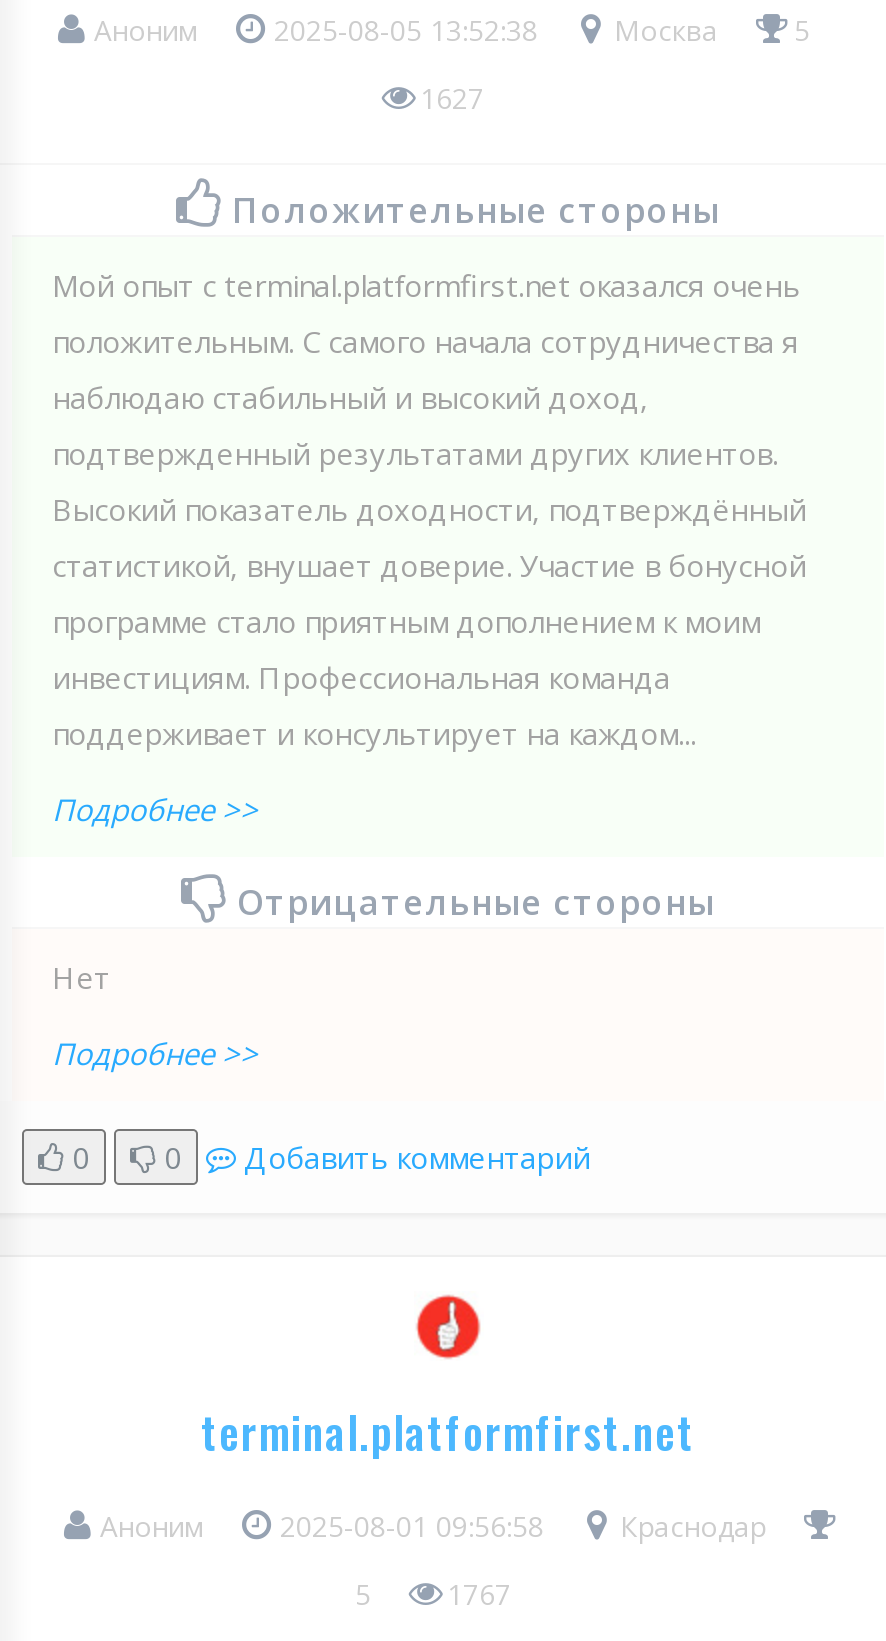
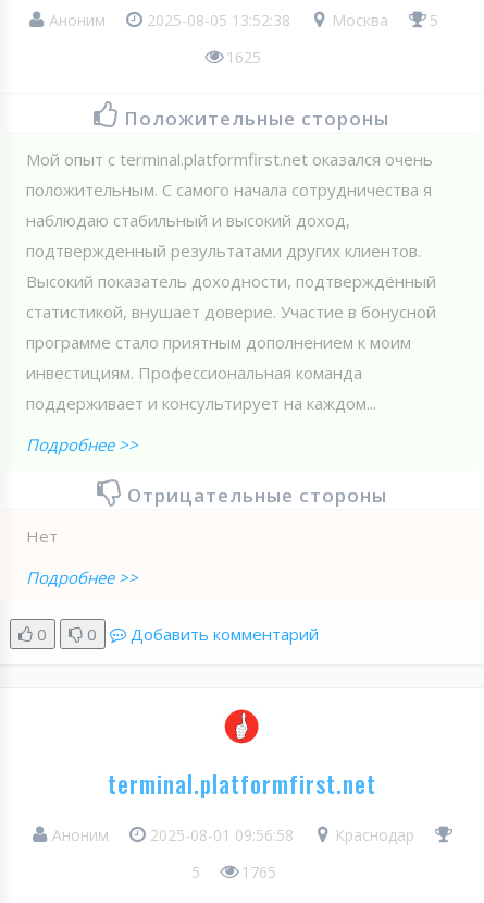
- 1627
+ 1625

- 5 1767
+ 5 1765
